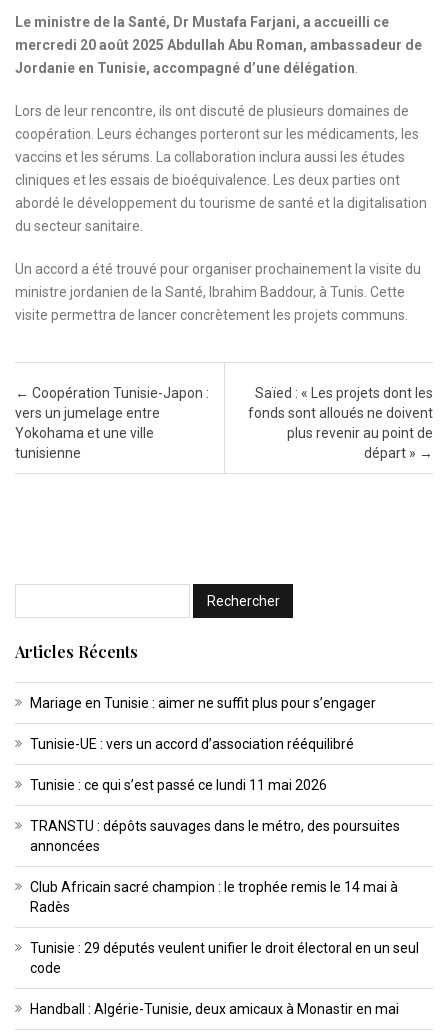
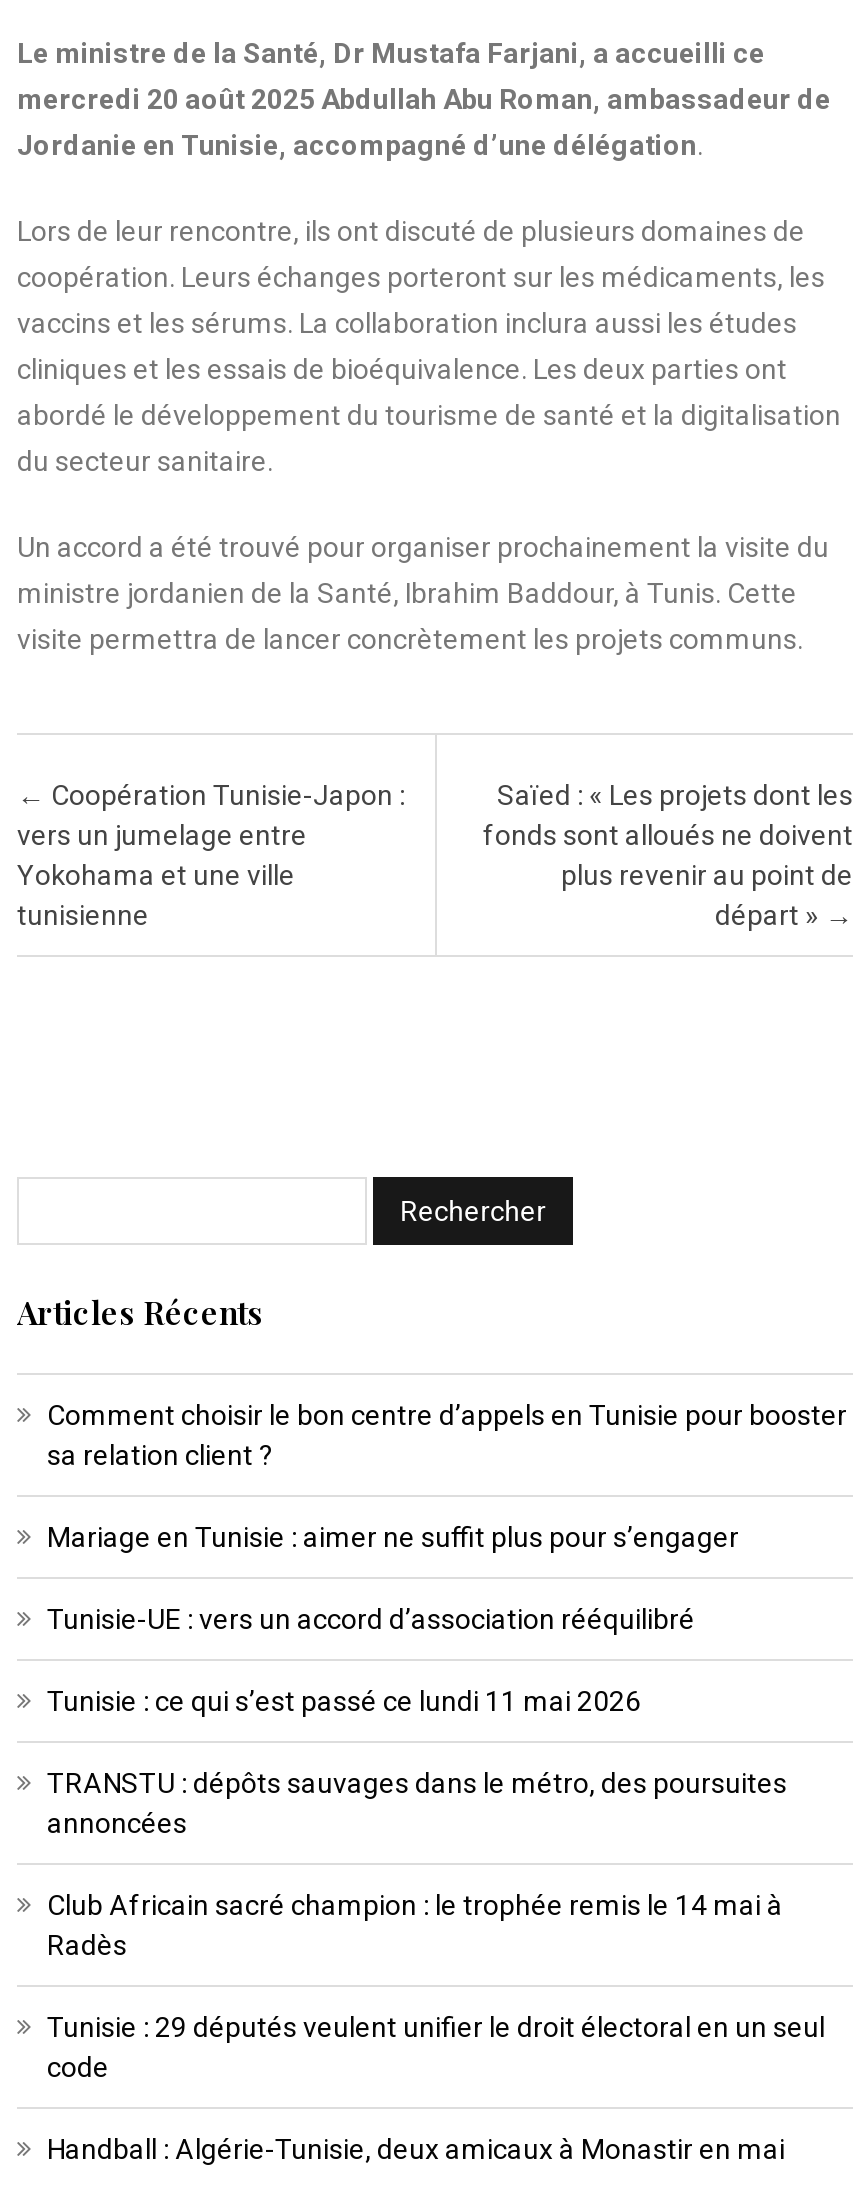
+ Comment choisir le bon centre d’appels en Tunisie pour booster
+ sa relation client ?
